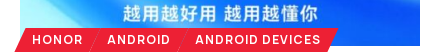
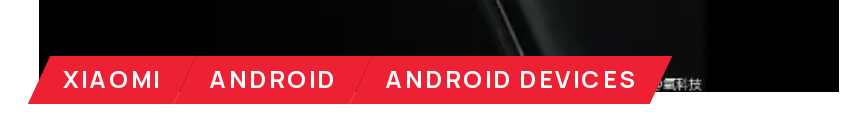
- HONOR
+ XIAOMI
